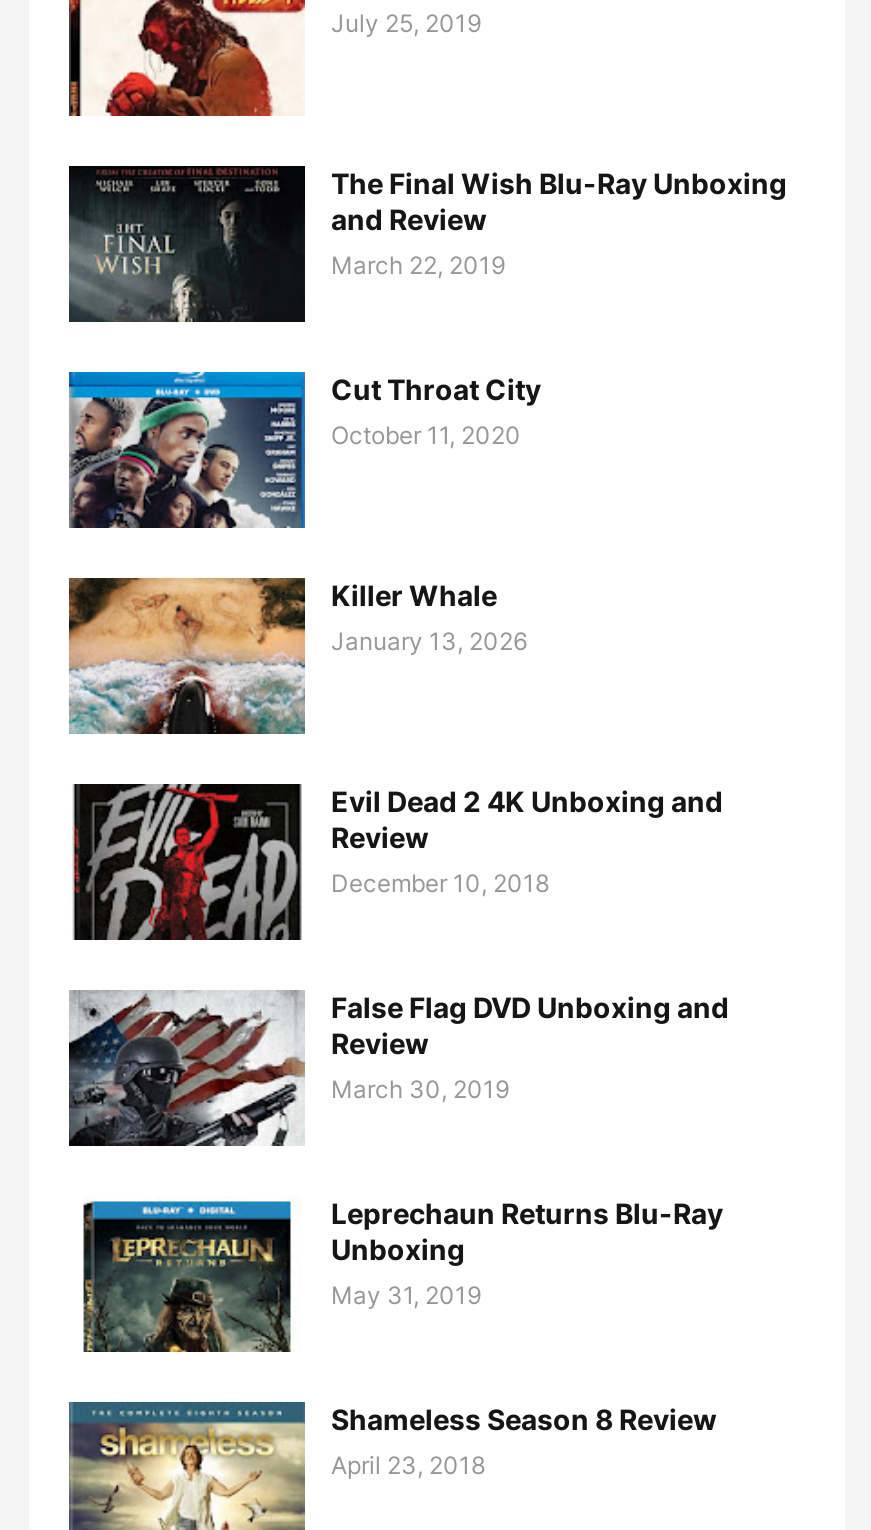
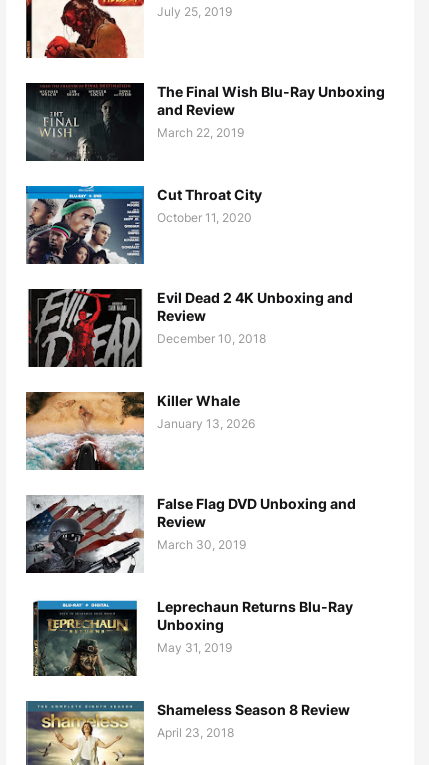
moved down: [image] | Killer Whale | January 13, 2026

moved up: [image] | Evil Dead 2 4K Unboxing and | Review | December 10, 2018
